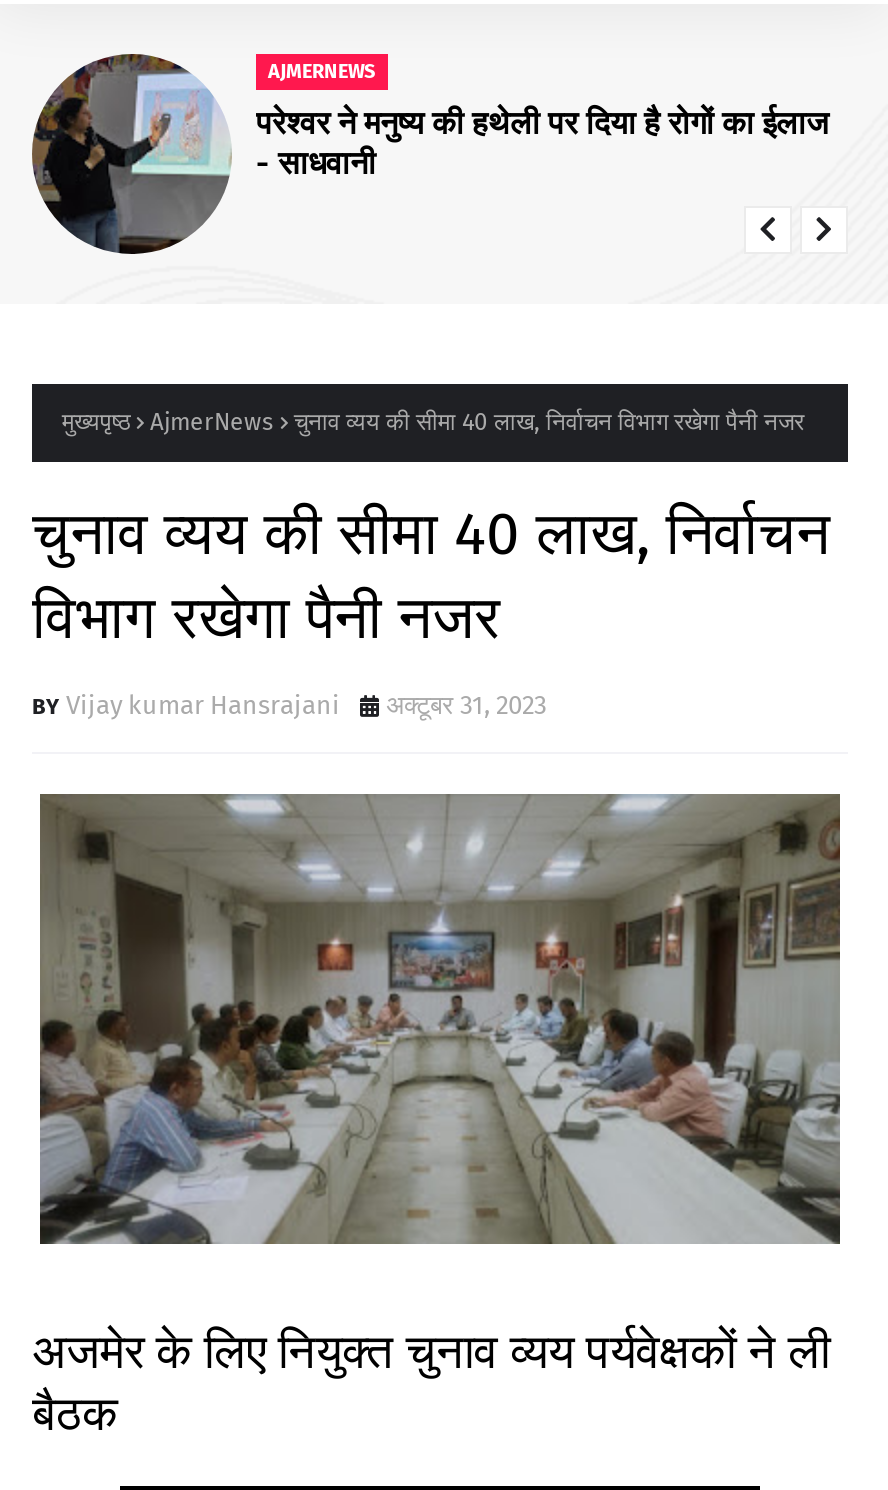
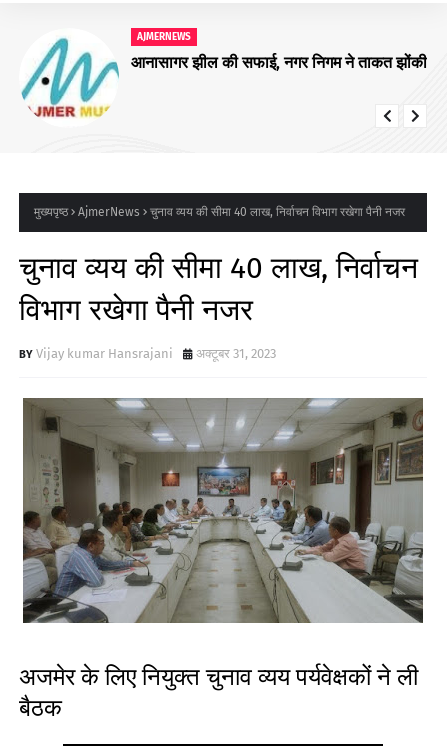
- [image]
- परेश्वर ने मनुष्य की हथेली पर दिया है रोगों का ईलाज
- - साधवानी
+ [image]
+ आनासागर झील की सफाई, नगर निगम ने ताकत झोंकी
